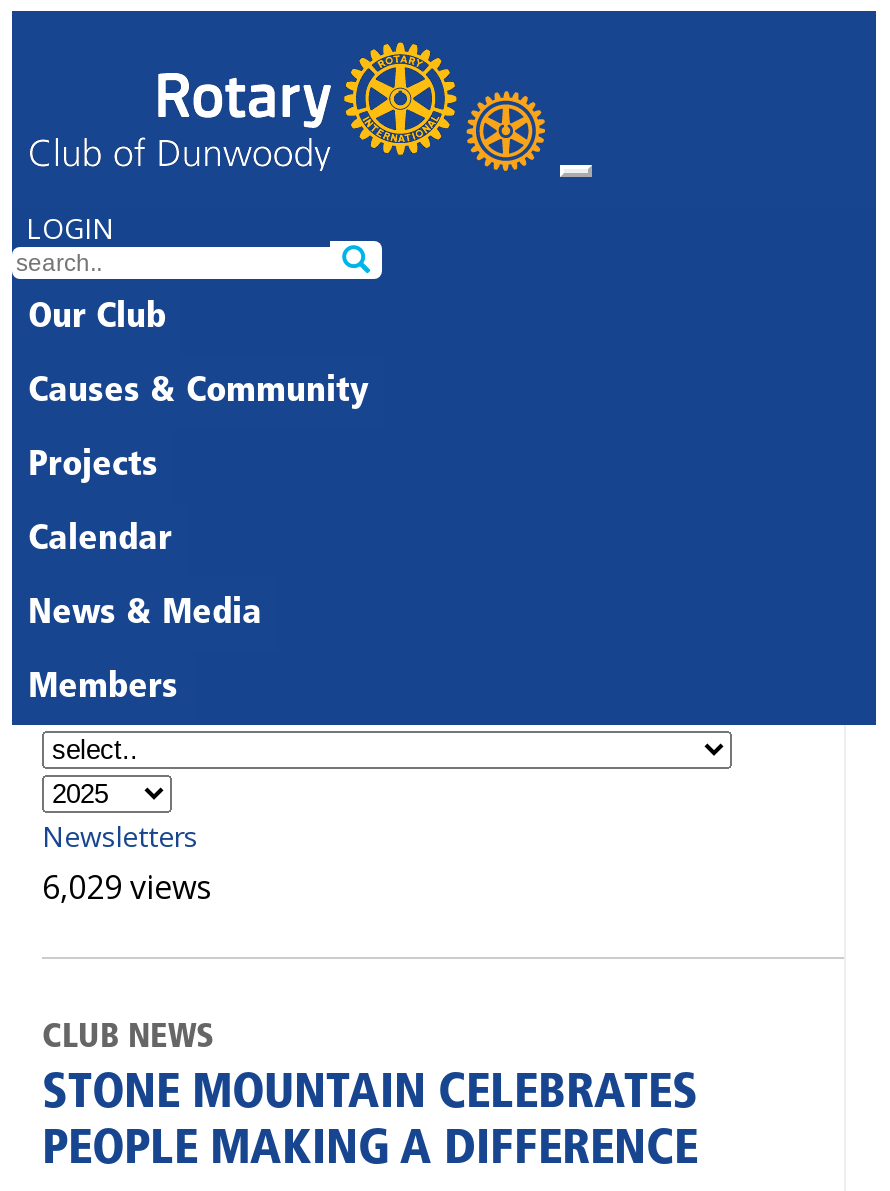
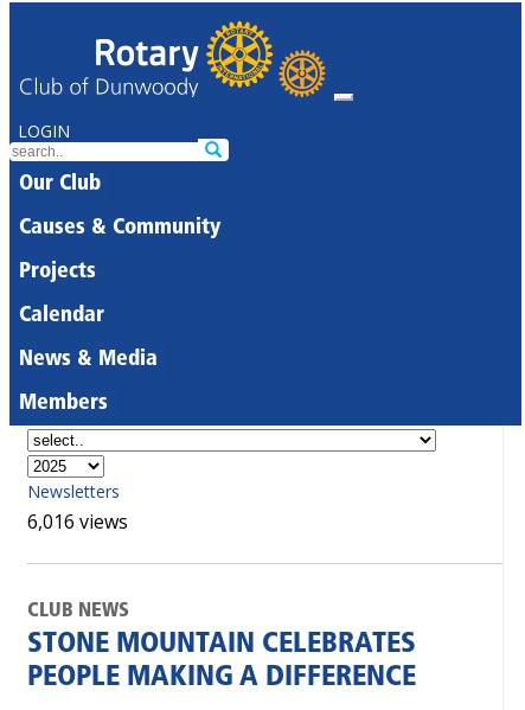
- 6,029 views
+ 6,016 views
